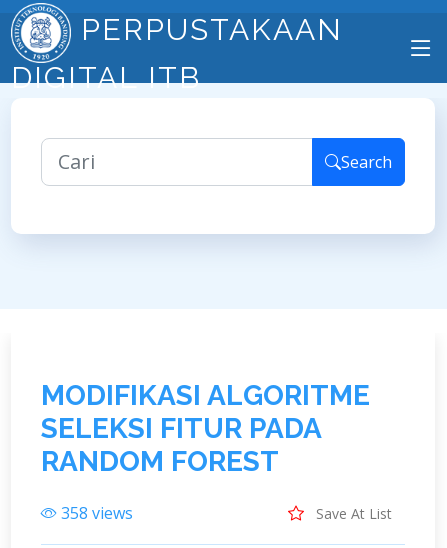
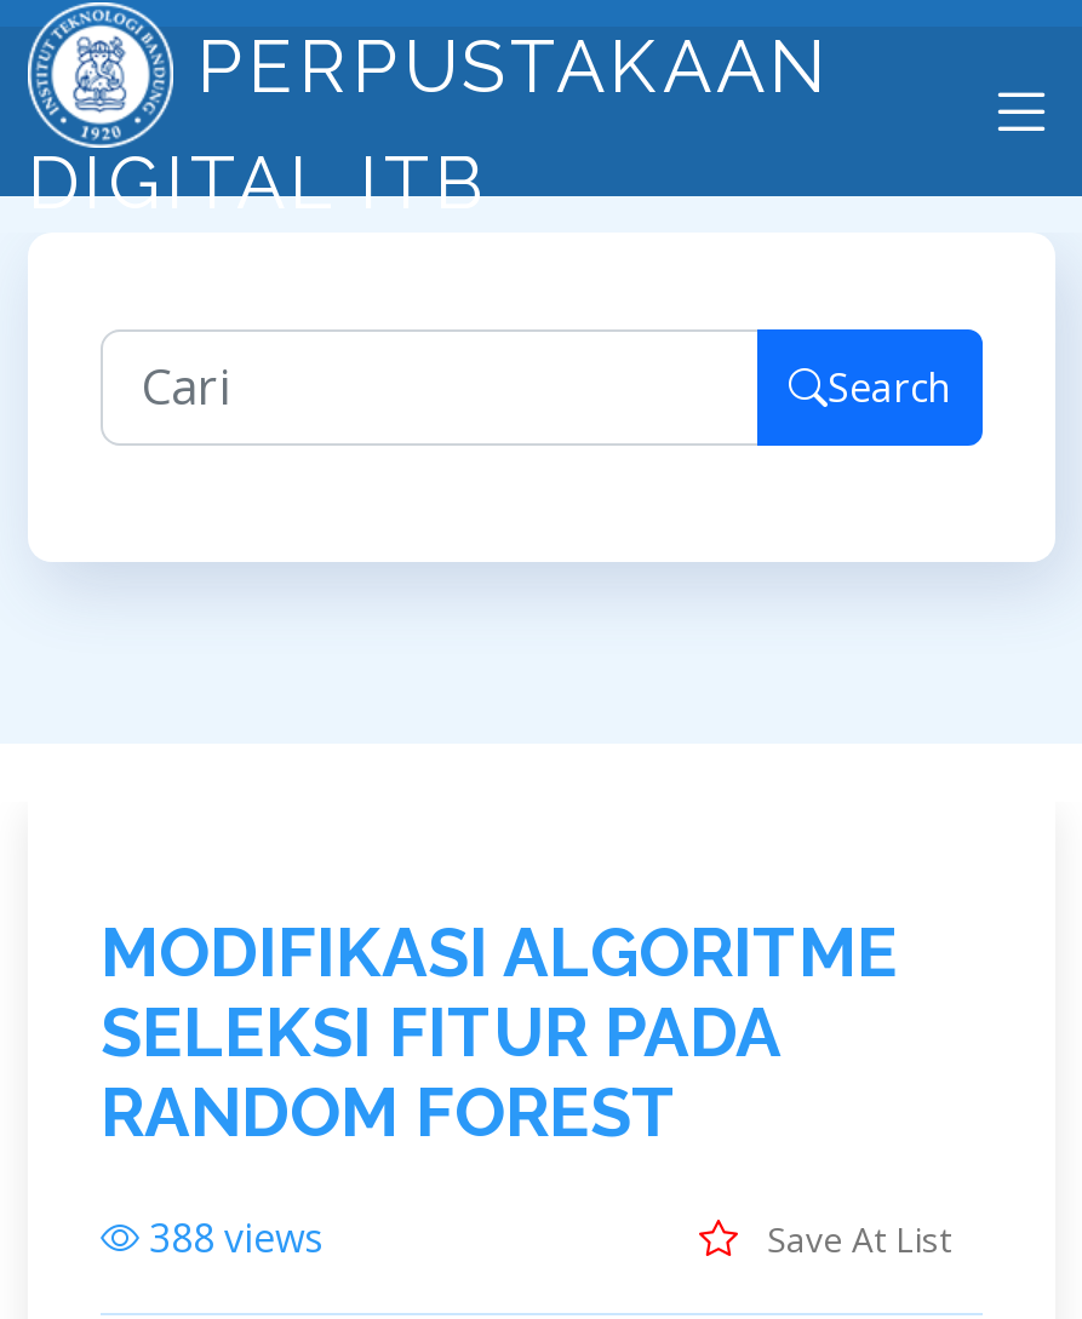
- 358 views
+ 388 views
